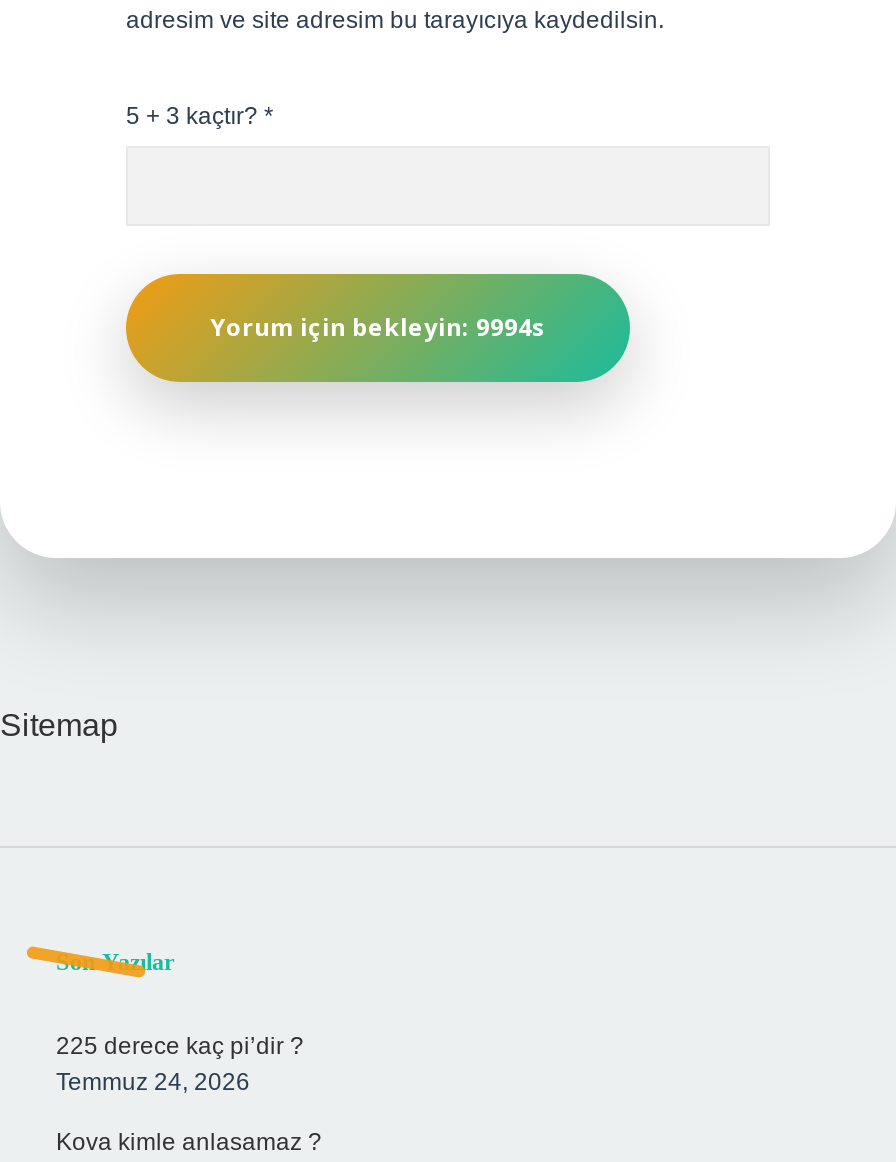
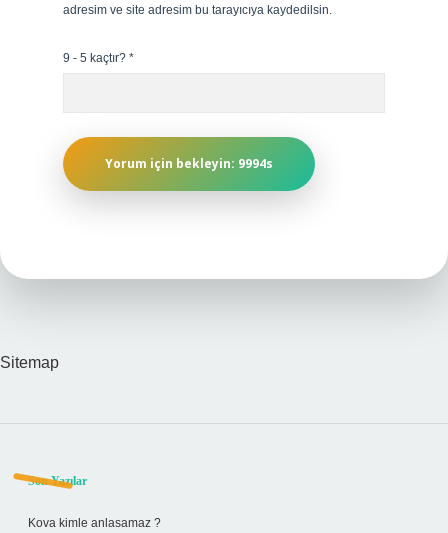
- 5 + 3 kaçtır? *
+ 9 - 5 kaçtır? *

- 225 derece kaç pi’dir ?
- Temmuz 24, 2026
